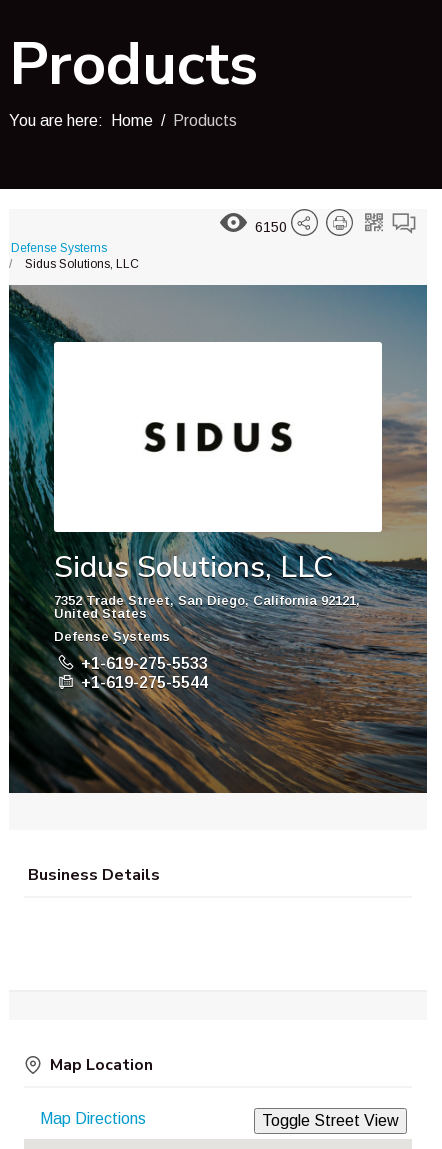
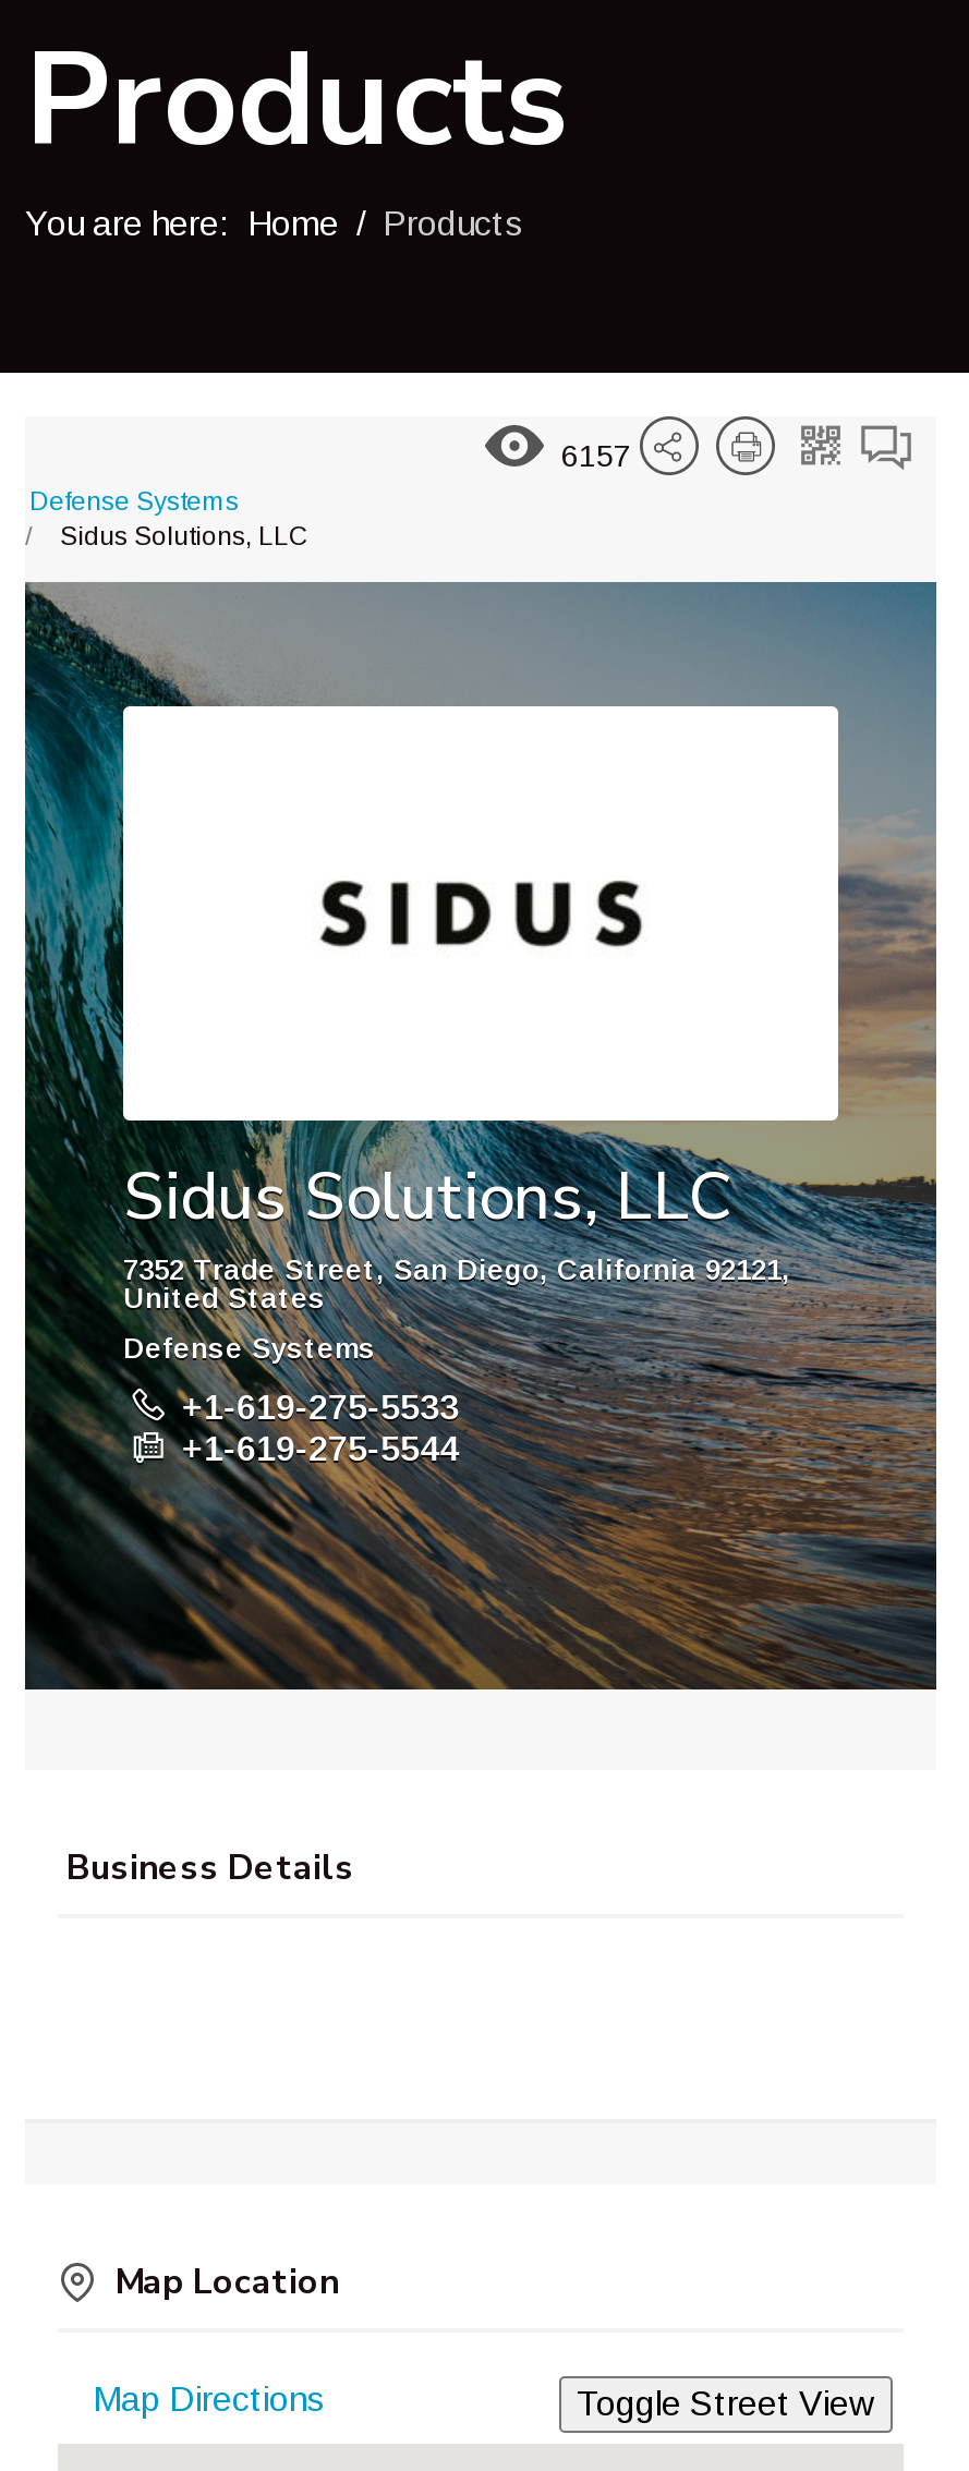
- 6150
+ 6157
